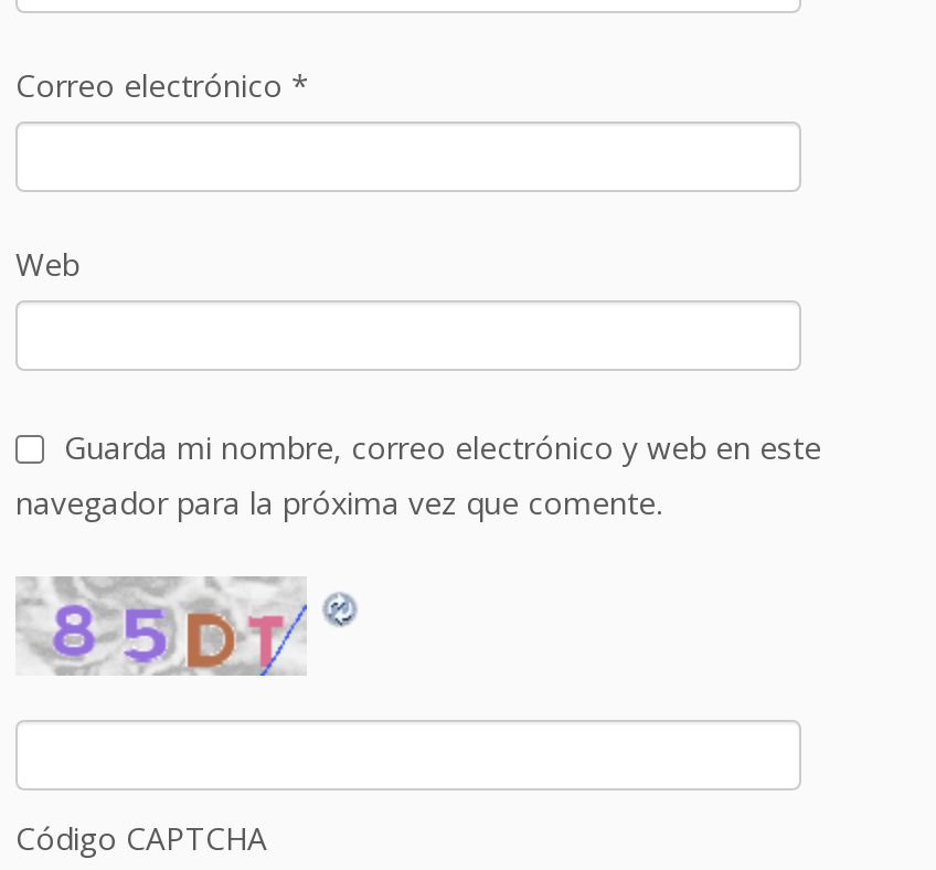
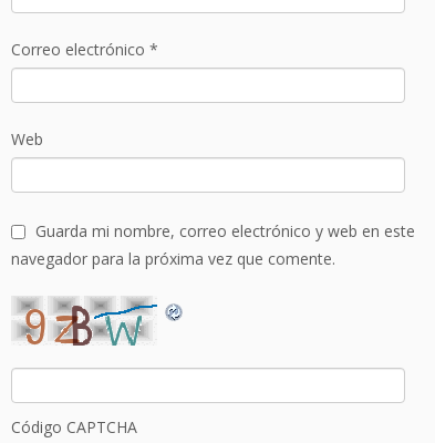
- [image]
+ [image]
